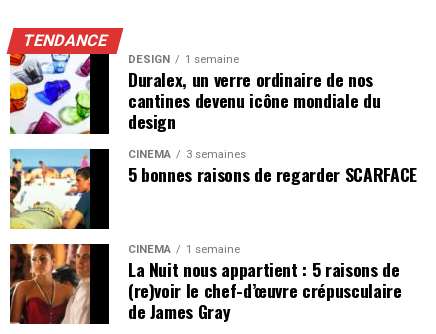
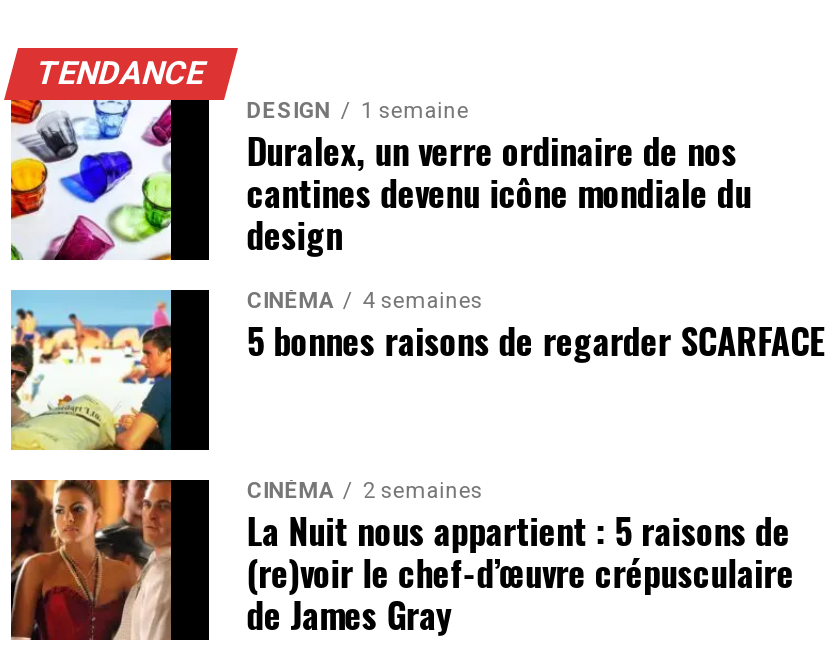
- CINÉMA 3 semaines
+ CINÉMA 4 semaines

- CINÉMA 1 semaine
+ CINÉMA 2 semaines
